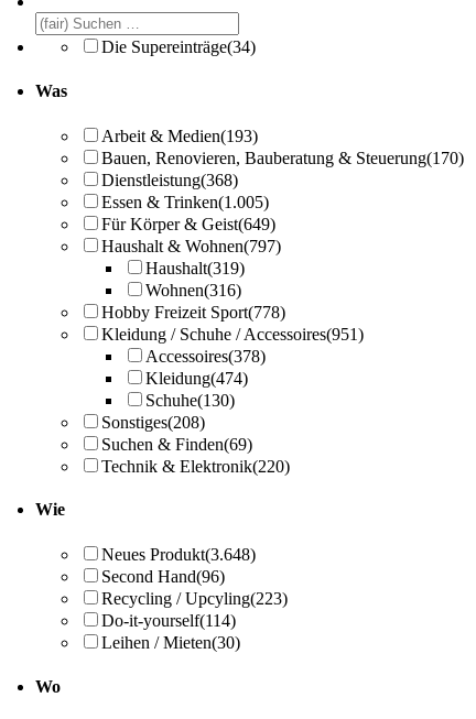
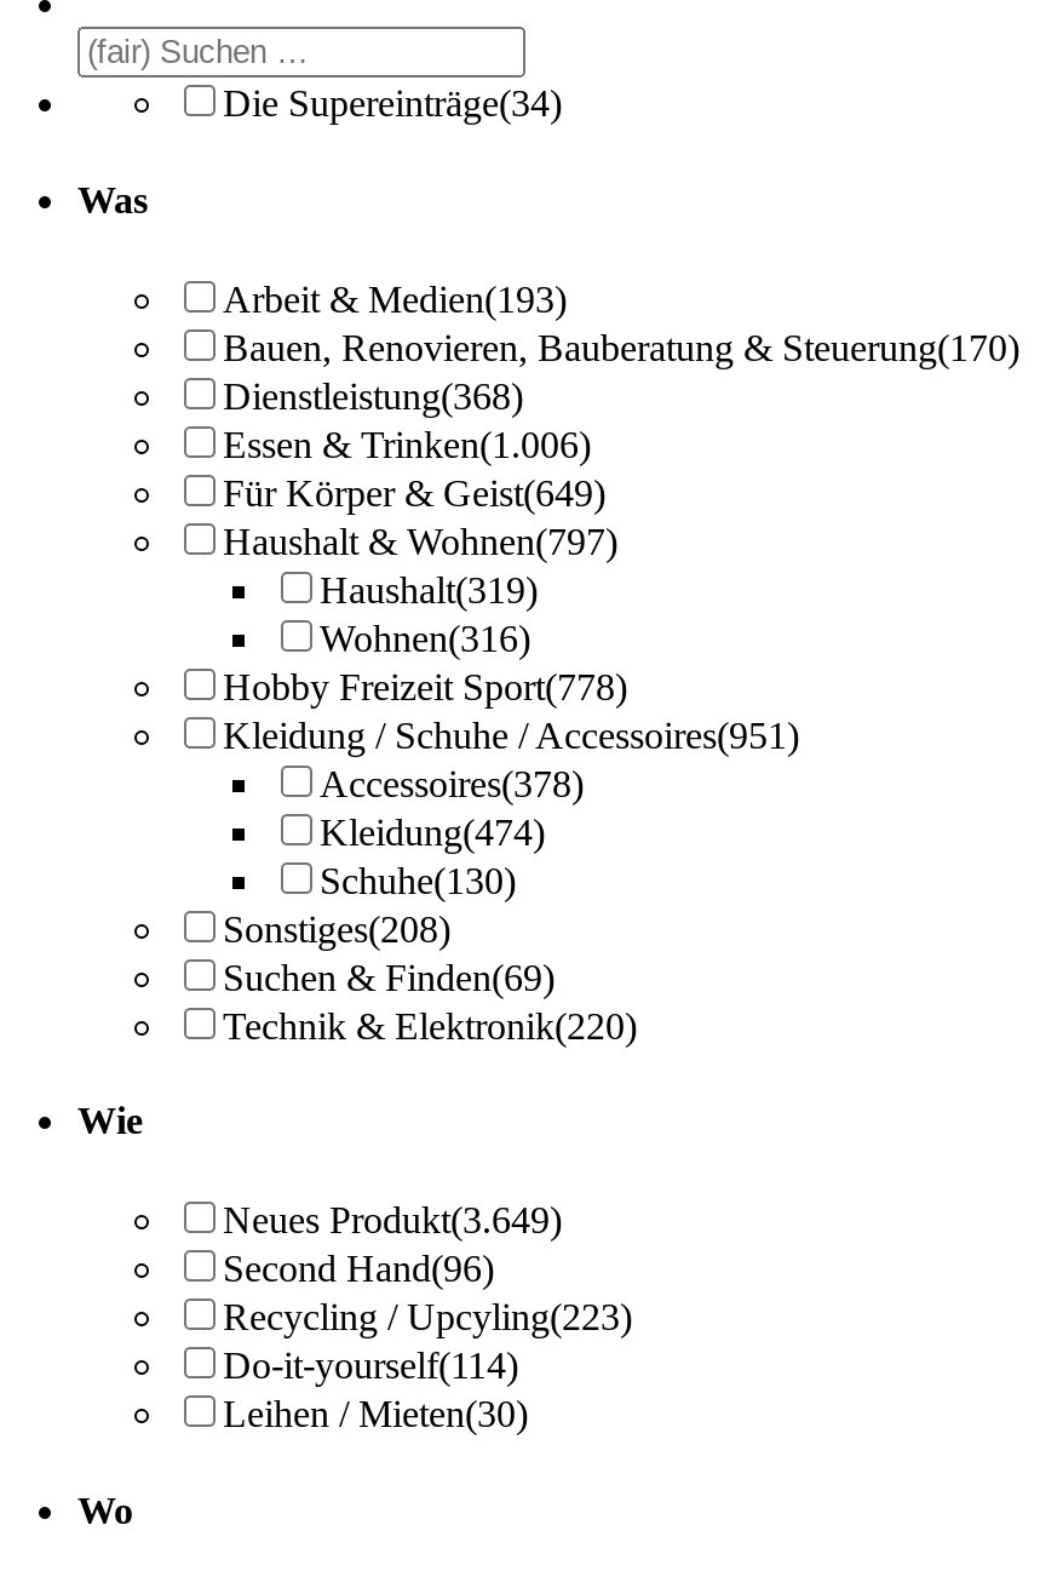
- Essen & Trinken(1.005)
+ Essen & Trinken(1.006)

- Neues Produkt(3.648)
+ Neues Produkt(3.649)
